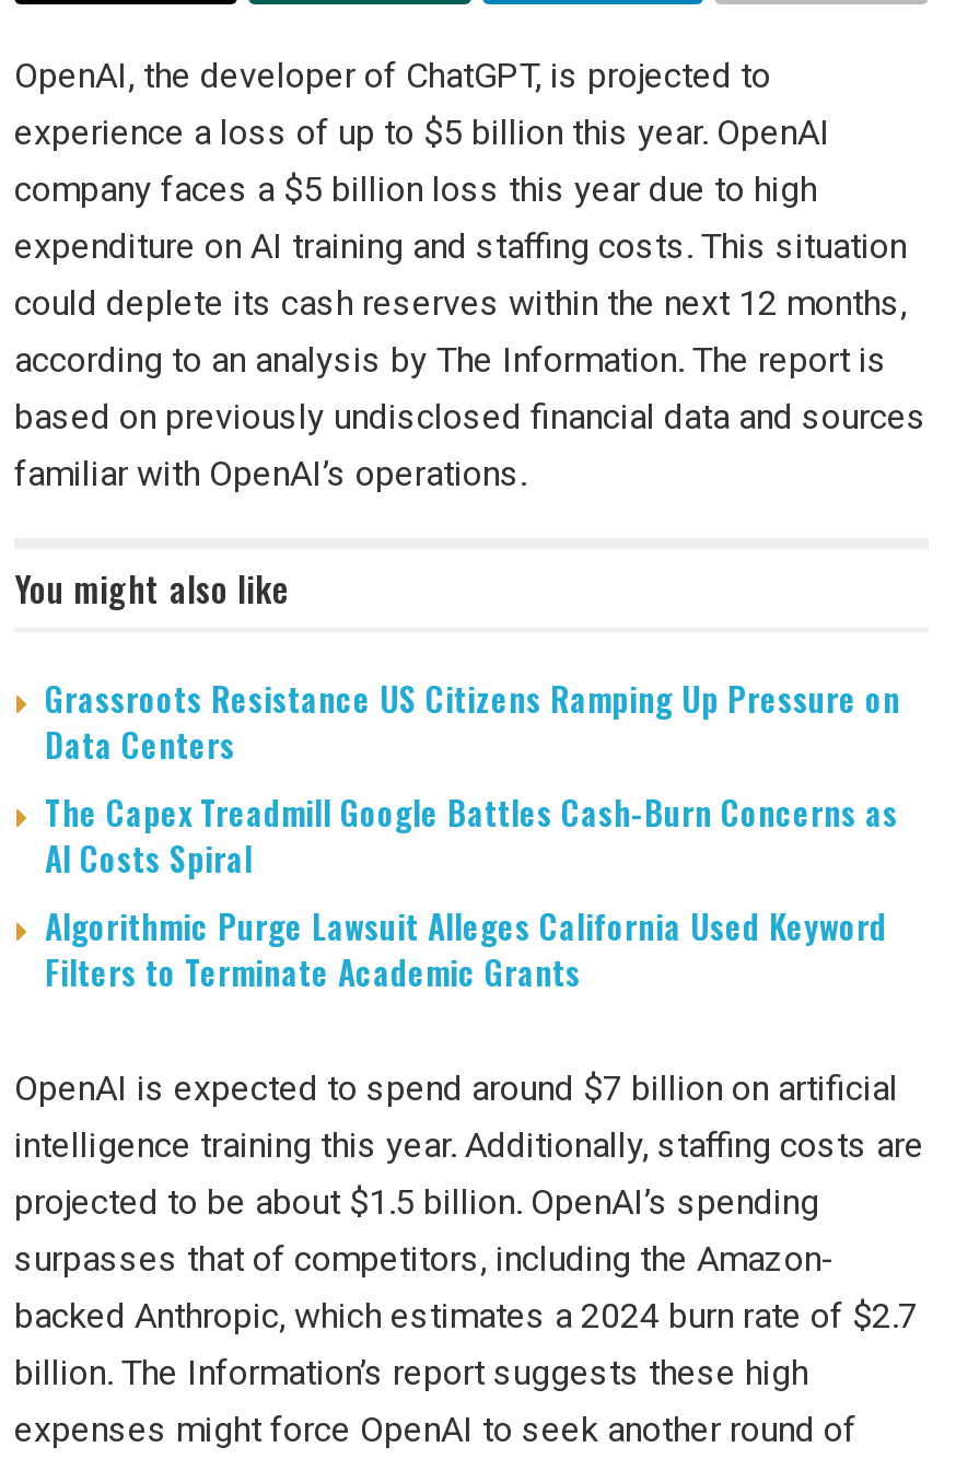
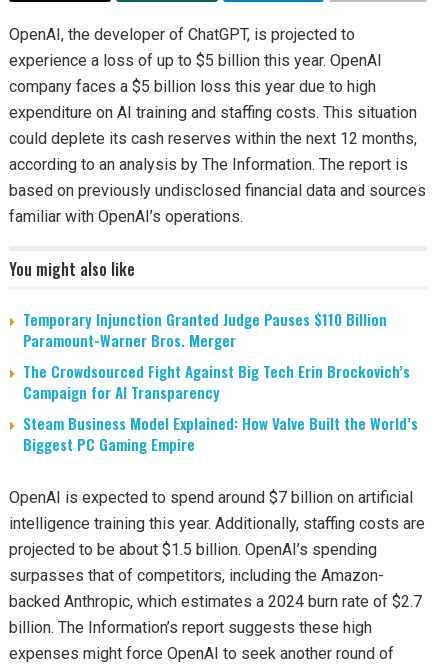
- Grassroots Resistance US Citizens Ramping Up Pressure on
- Data Centers
- The Capex Treadmill Google Battles Cash-Burn Concerns as
- AI Costs Spiral
- Algorithmic Purge Lawsuit Alleges California Used Keyword
- Filters to Terminate Academic Grants
+ Temporary Injunction Granted Judge Pauses $110 Billion
+ Paramount-Warner Bros. Merger
+ The Crowdsourced Fight Against Big Tech Erin Brockovich’s
+ Campaign for AI Transparency
+ Steam Business Model Explained: How Valve Built the World’s
+ Biggest PC Gaming Empire
